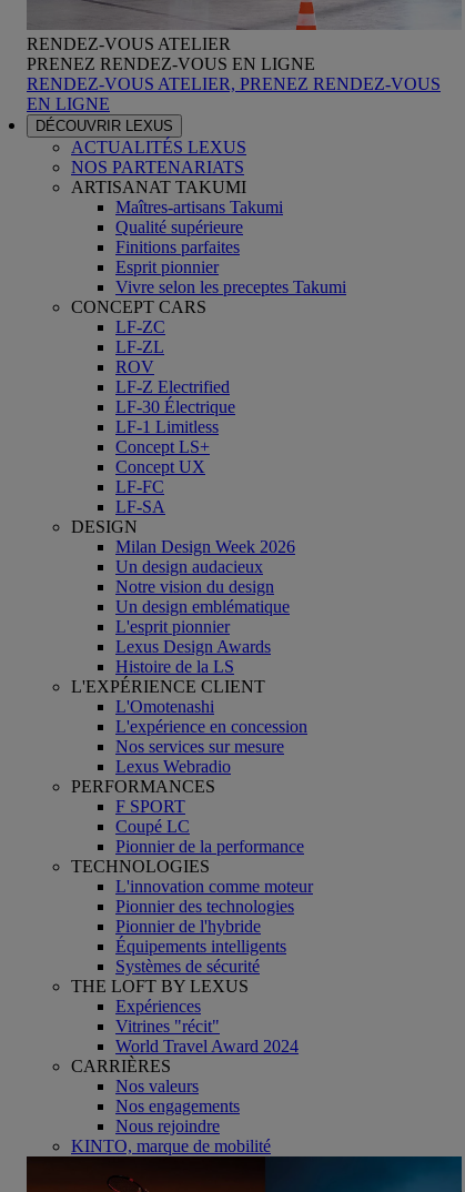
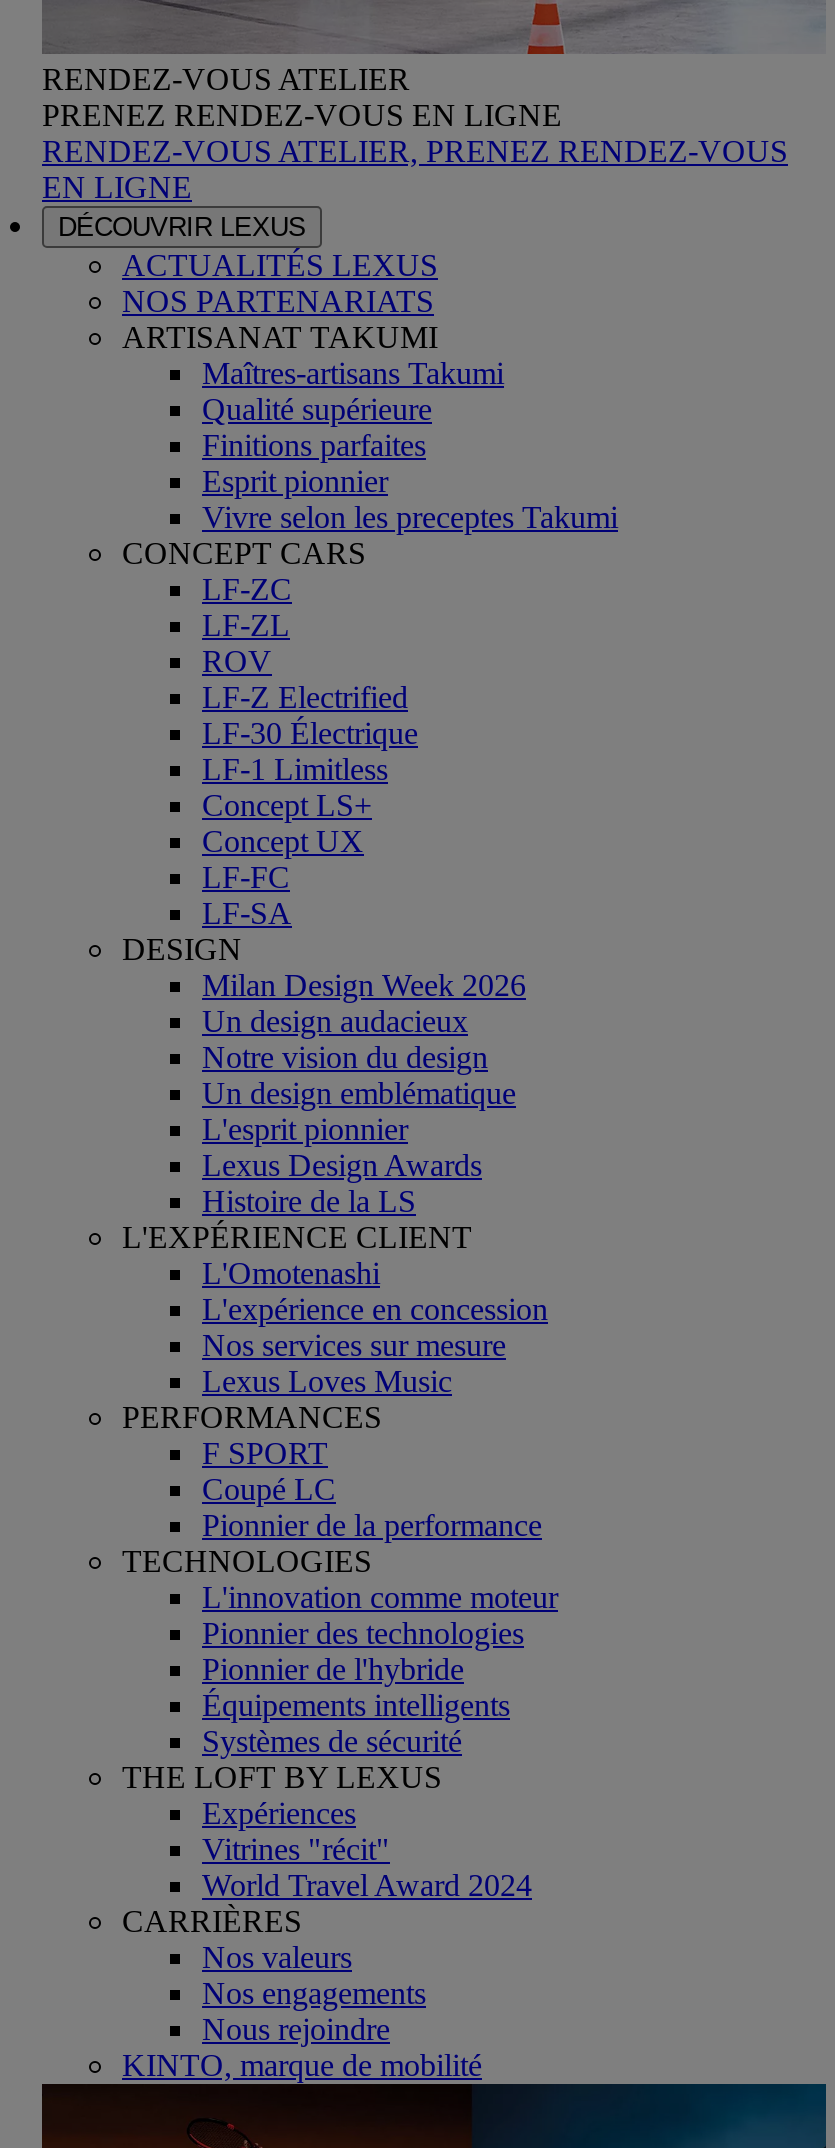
- Lexus Webradio
+ Lexus Loves Music
